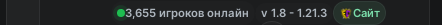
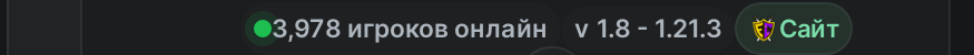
- 3,655 игроков онлайн
+ 3,978 игроков онлайн
